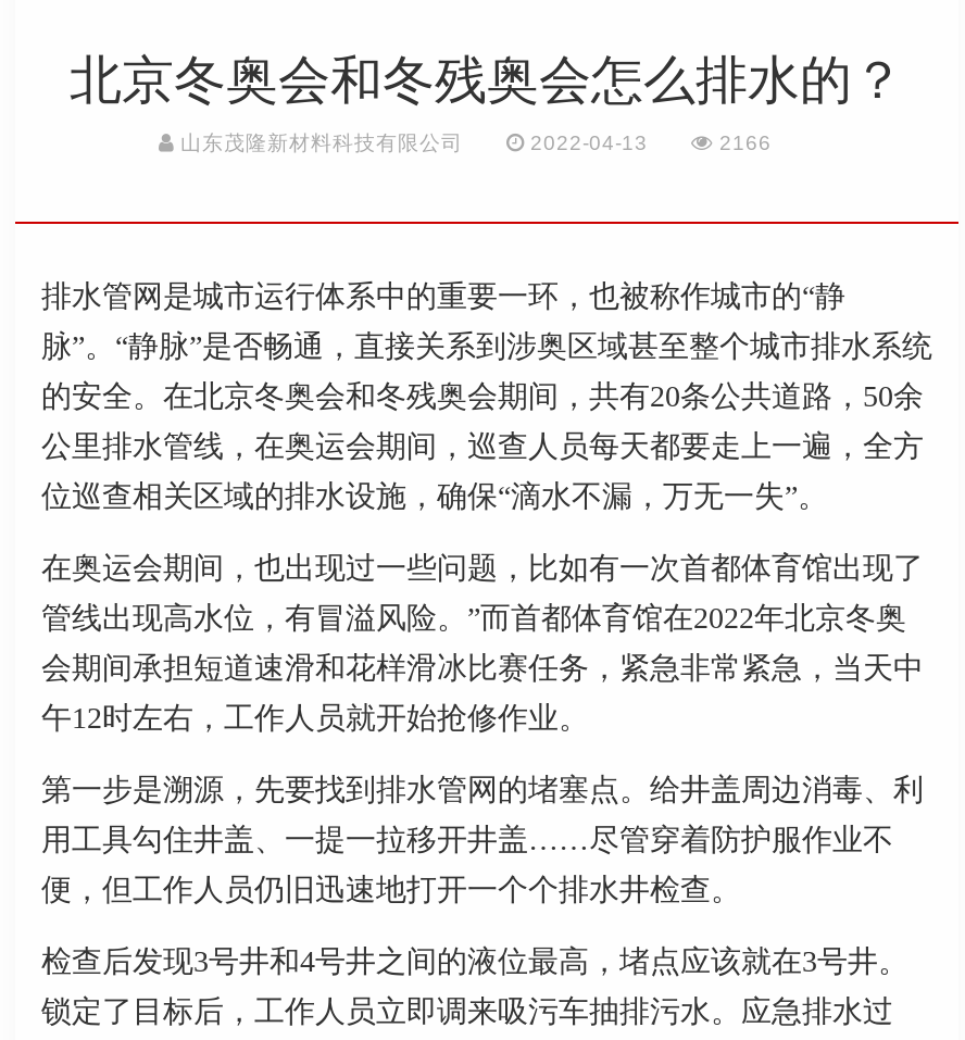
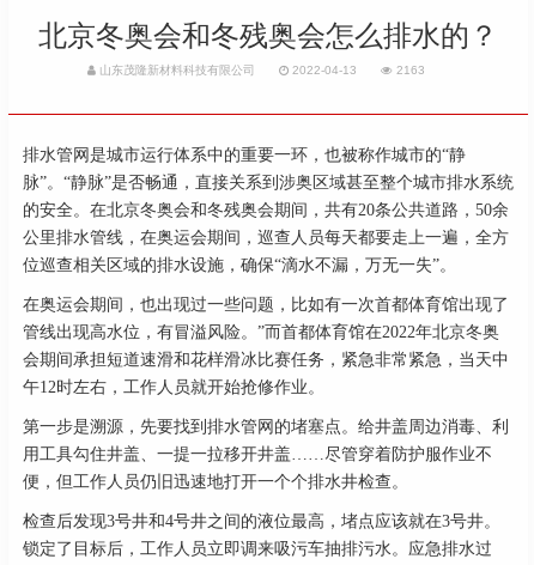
- 2166
+ 2163
